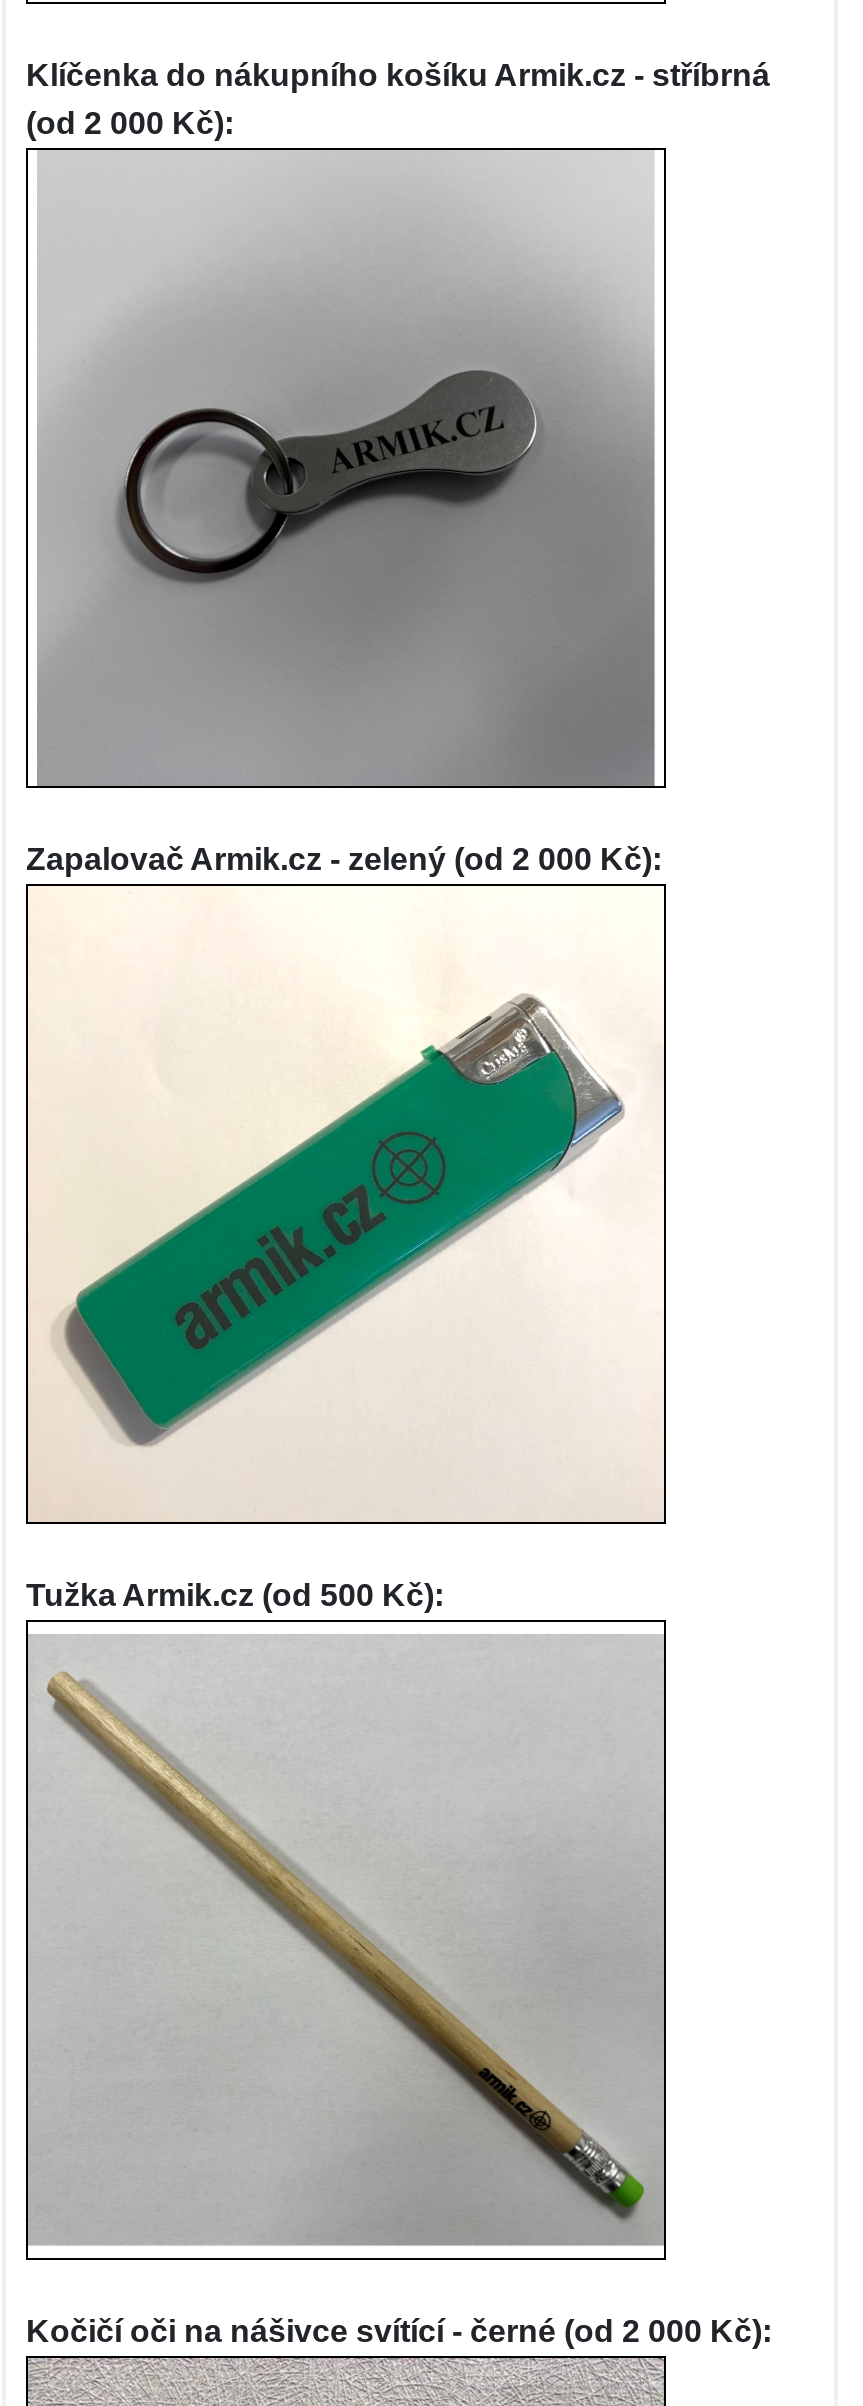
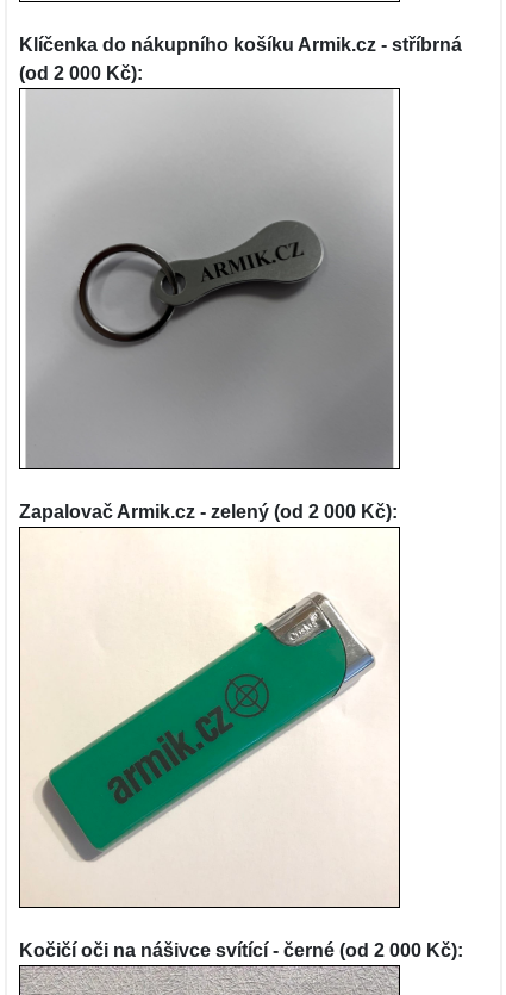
- Tužka Armik.cz (od 500 Kč):

- [image]
